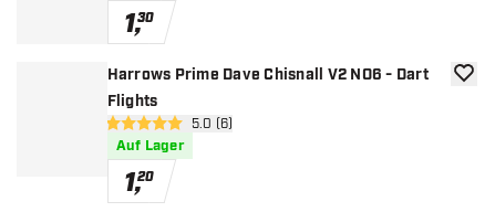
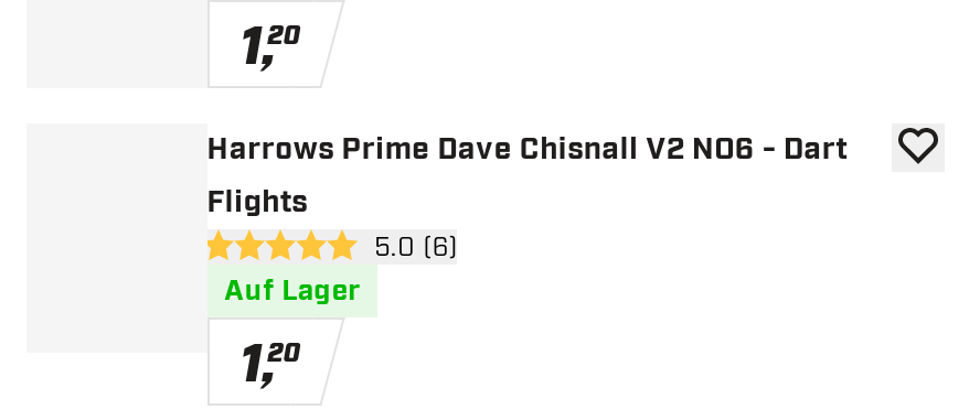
- 1, 30
+ 1, 20
